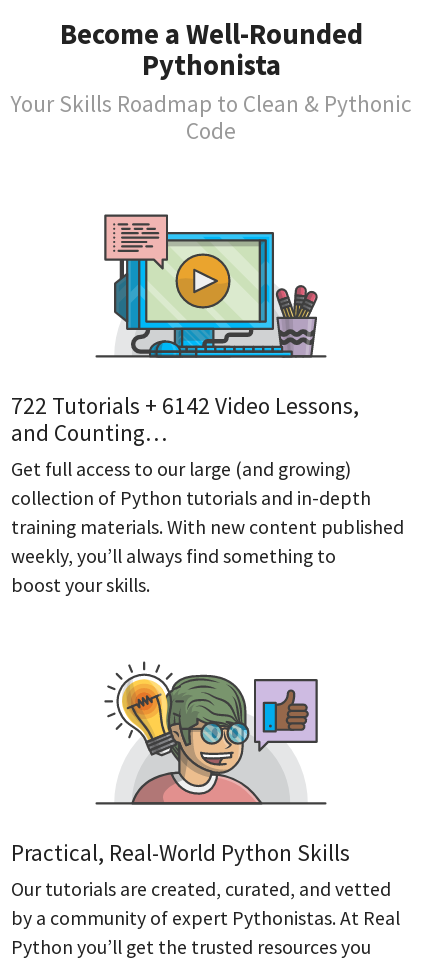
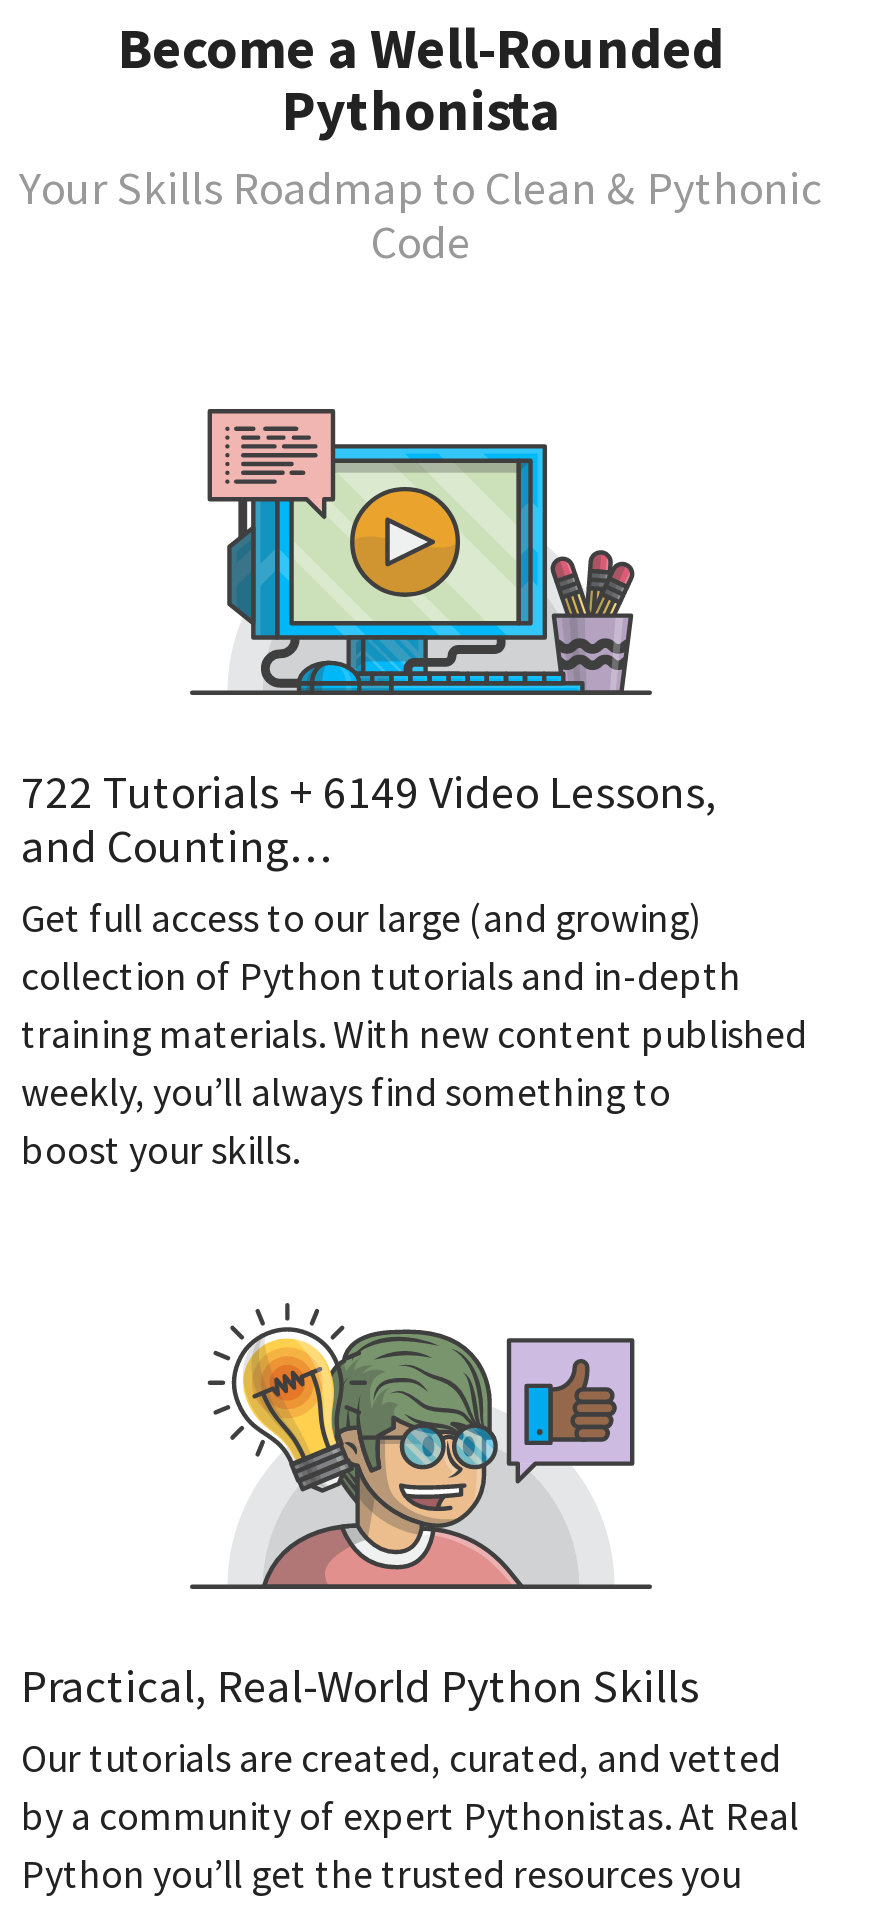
- 722 Tutorials + 6142 Video Lessons,
+ 722 Tutorials + 6149 Video Lessons,
